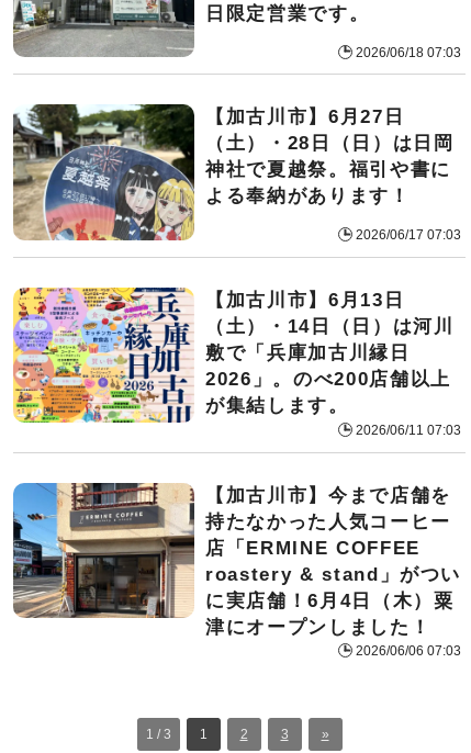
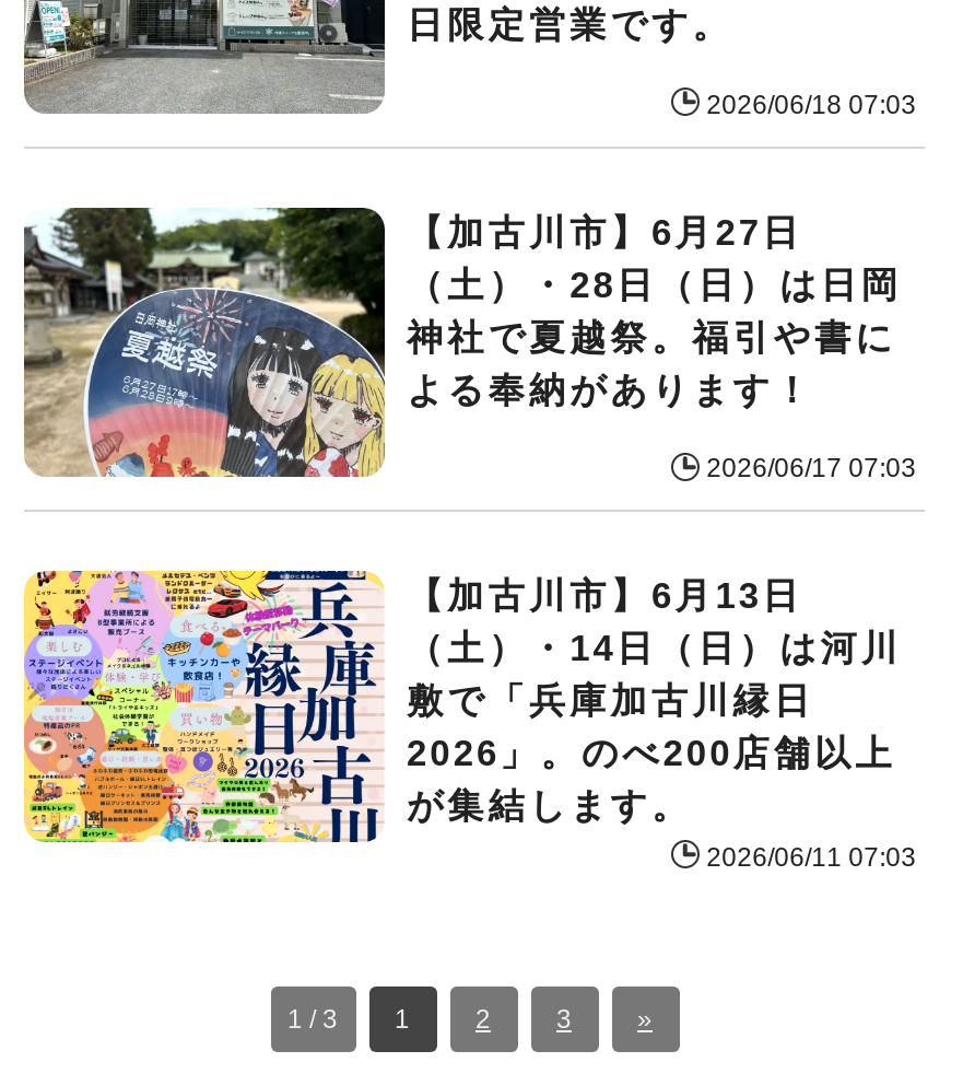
- [image]
- 【加古川市】今まで店舗を
- 持たなかった人気コーヒー
- 店「ERMINE COFFEE
- roastery & stand」がつい
- に実店舗！6月4日（木）粟
- 津にオープンしました！
- 2026/06/06 07:03
